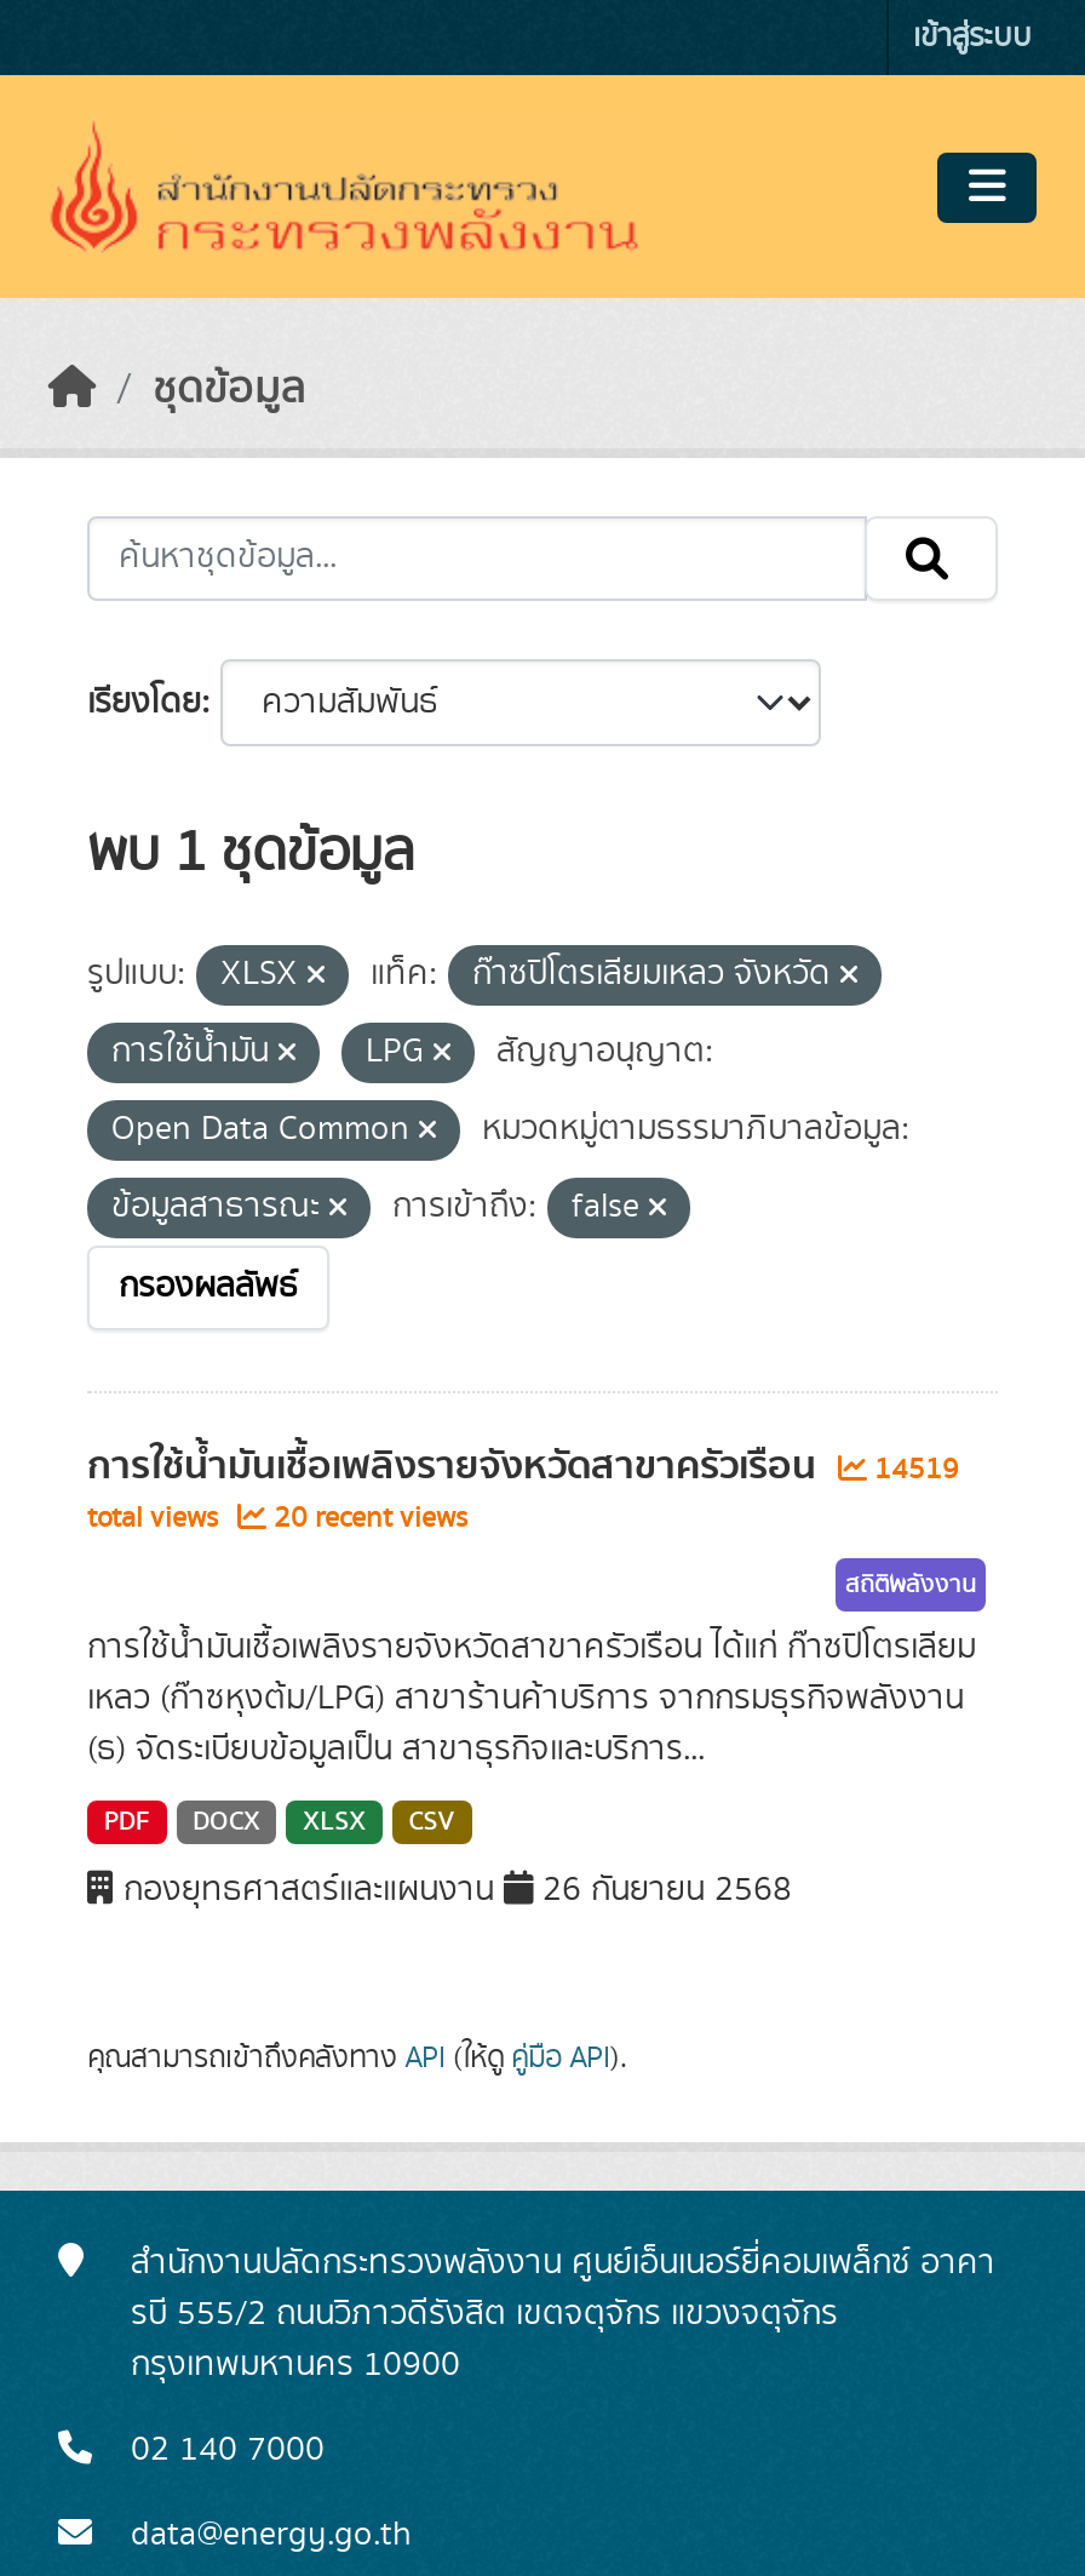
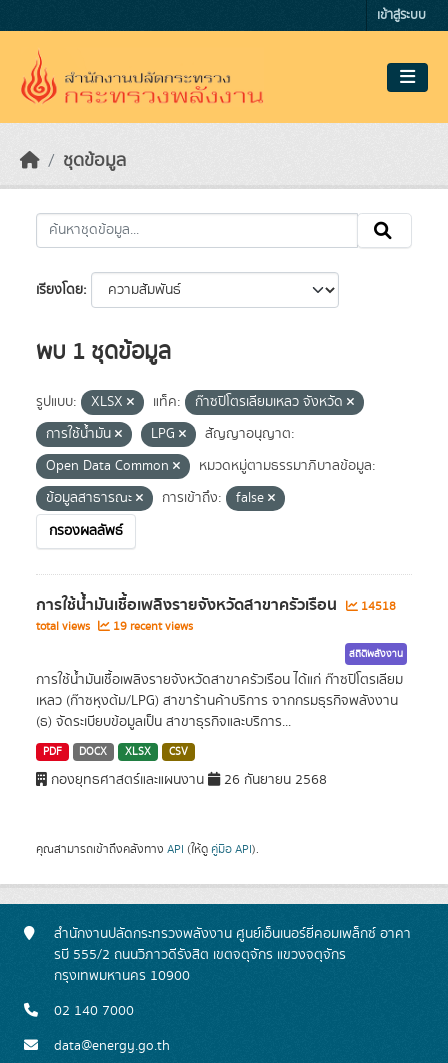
- การใช้น้ำมันเชื้อเพลิงรายจังหวัดสาขาครัวเรือน 14519
+ การใช้น้ำมันเชื้อเพลิงรายจังหวัดสาขาครัวเรือน 14518

- total views 20 recent views
+ total views 19 recent views
